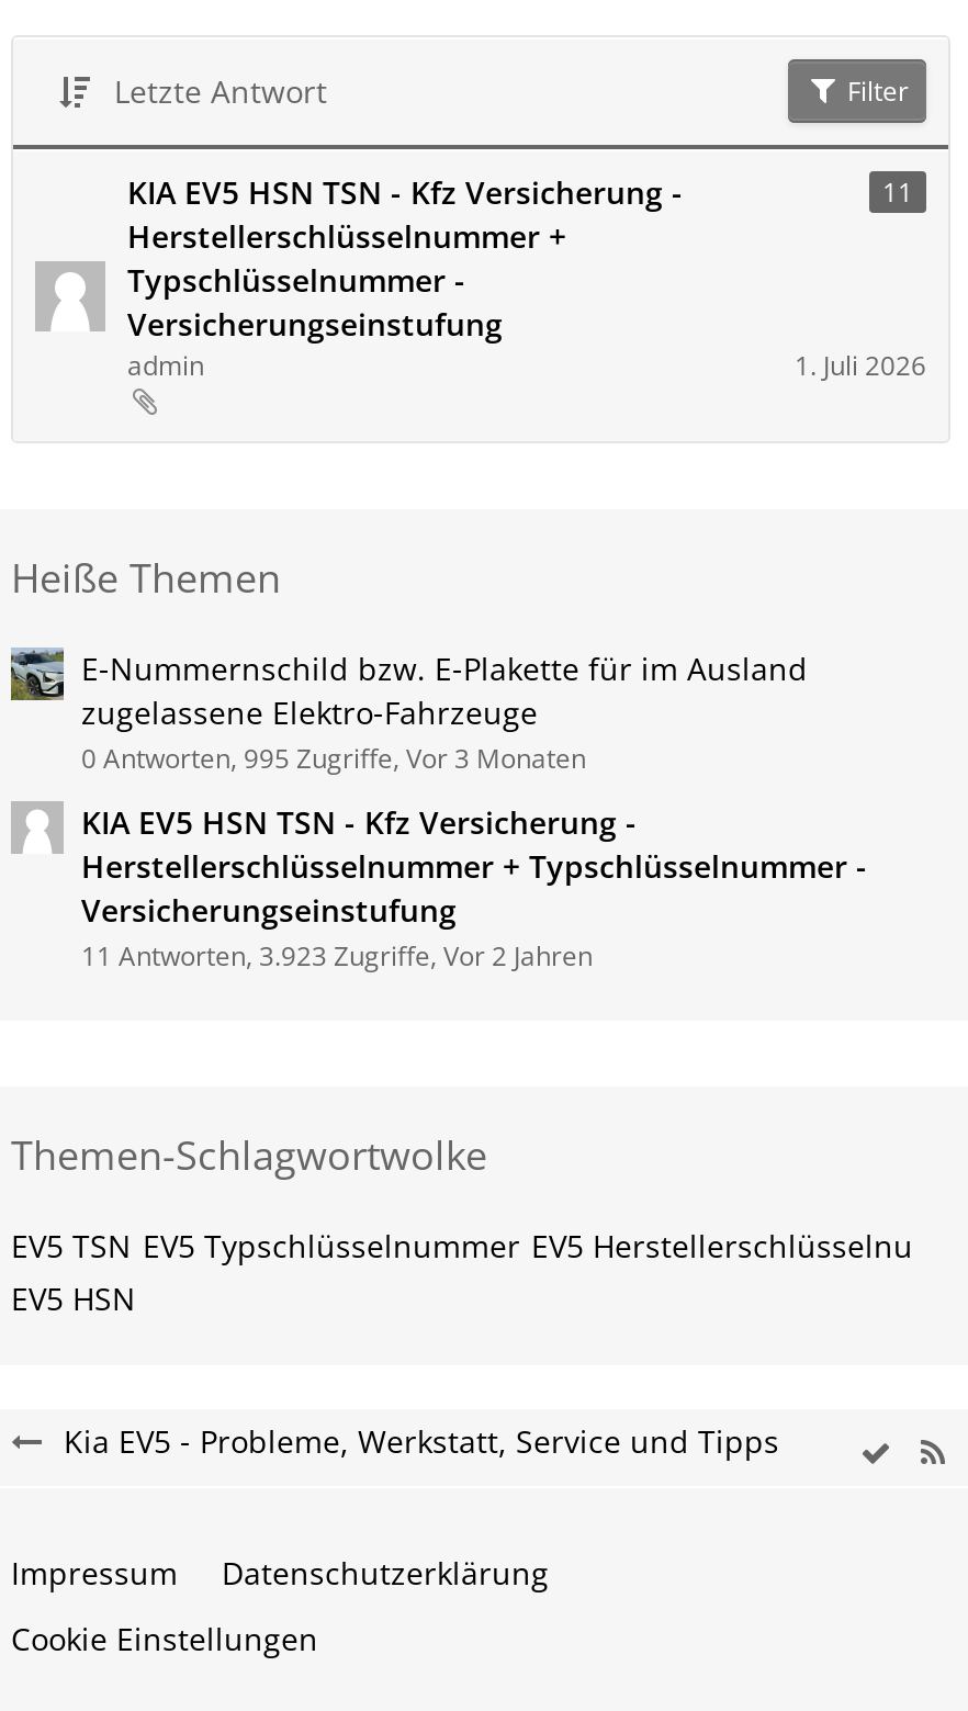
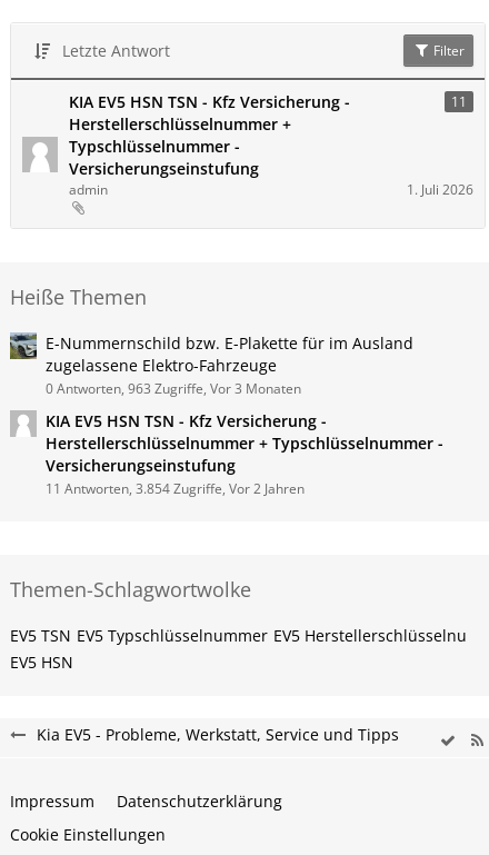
- 0 Antworten, 995 Zugriffe, Vor 3 Monaten
+ 0 Antworten, 963 Zugriffe, Vor 3 Monaten

- 11 Antworten, 3.923 Zugriffe, Vor 2 Jahren
+ 11 Antworten, 3.854 Zugriffe, Vor 2 Jahren
